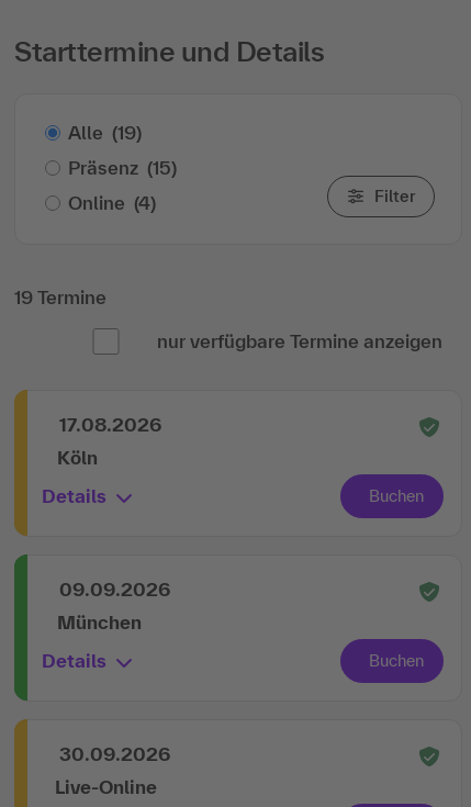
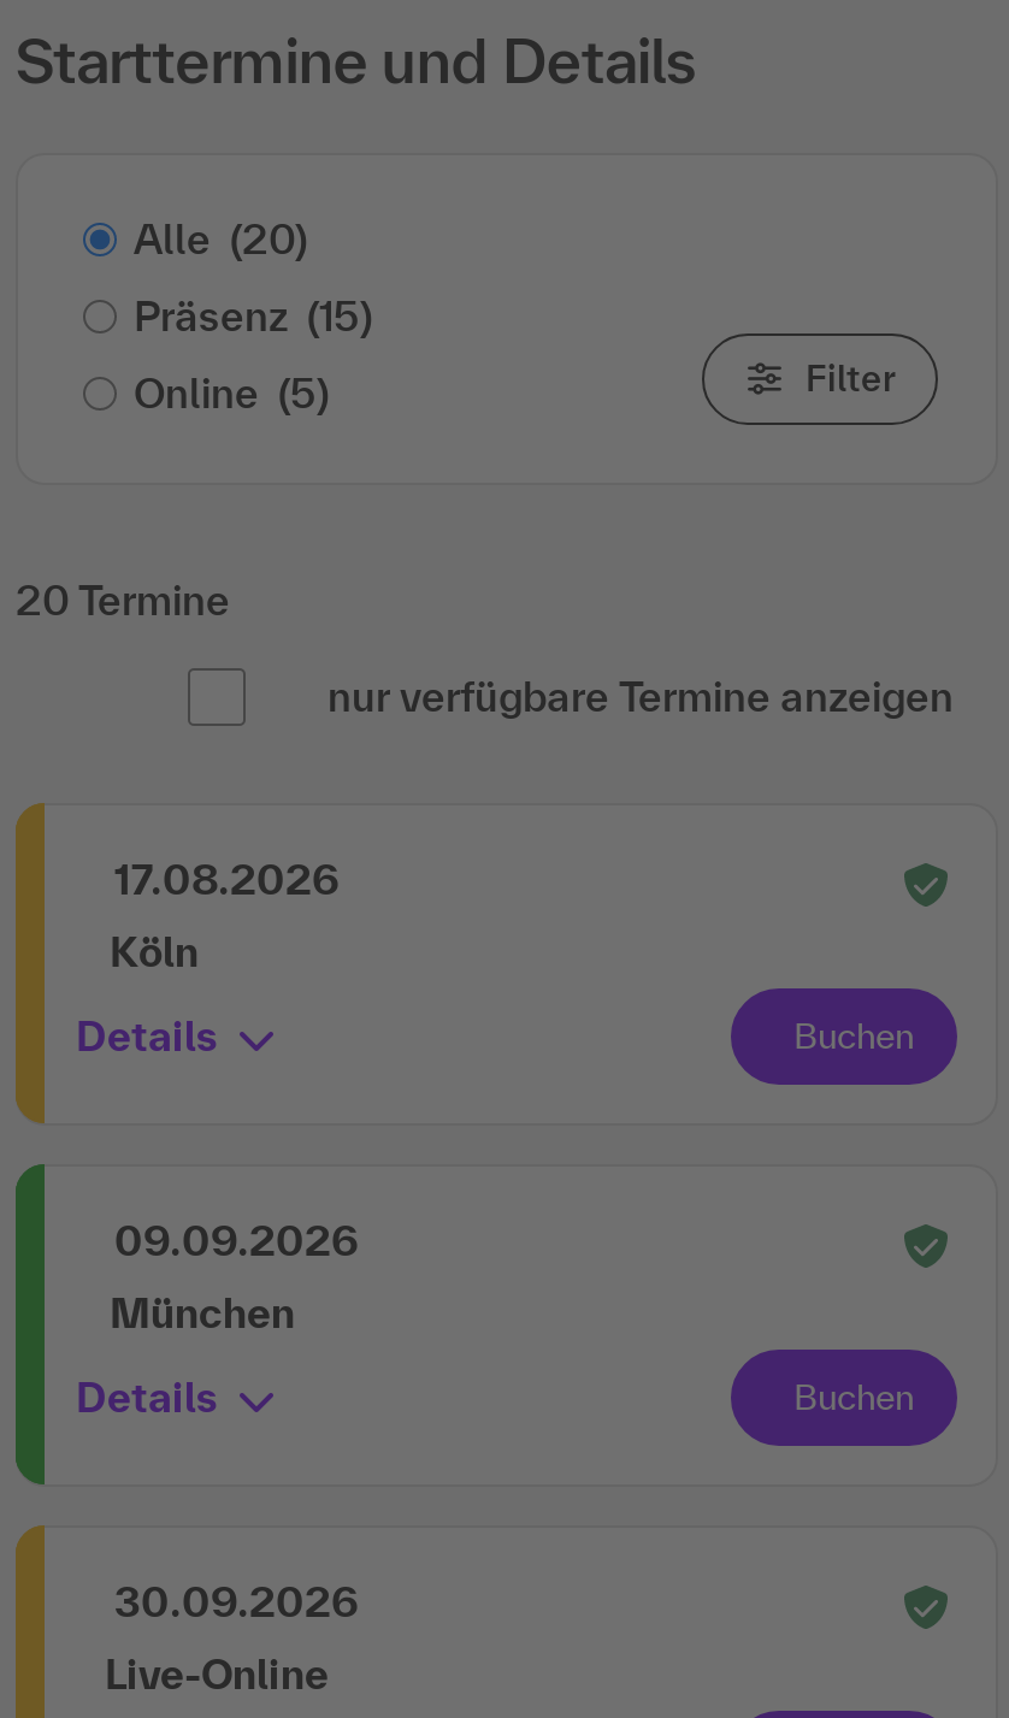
- Alle (19)
+ Alle (20)

- Online (4)
+ Online (5)

- 19 Termine
+ 20 Termine
